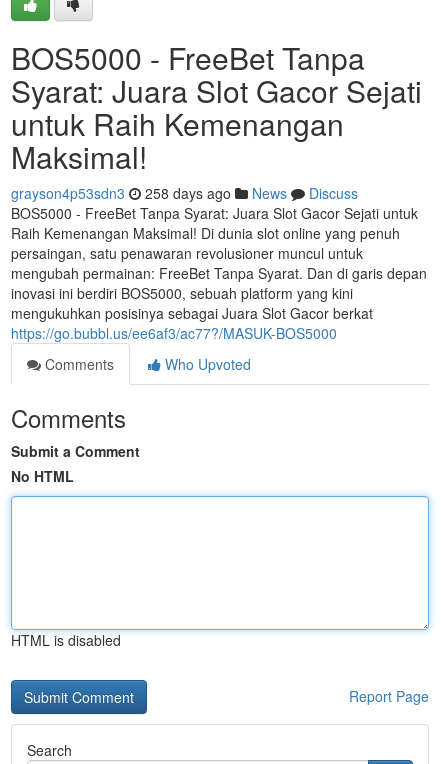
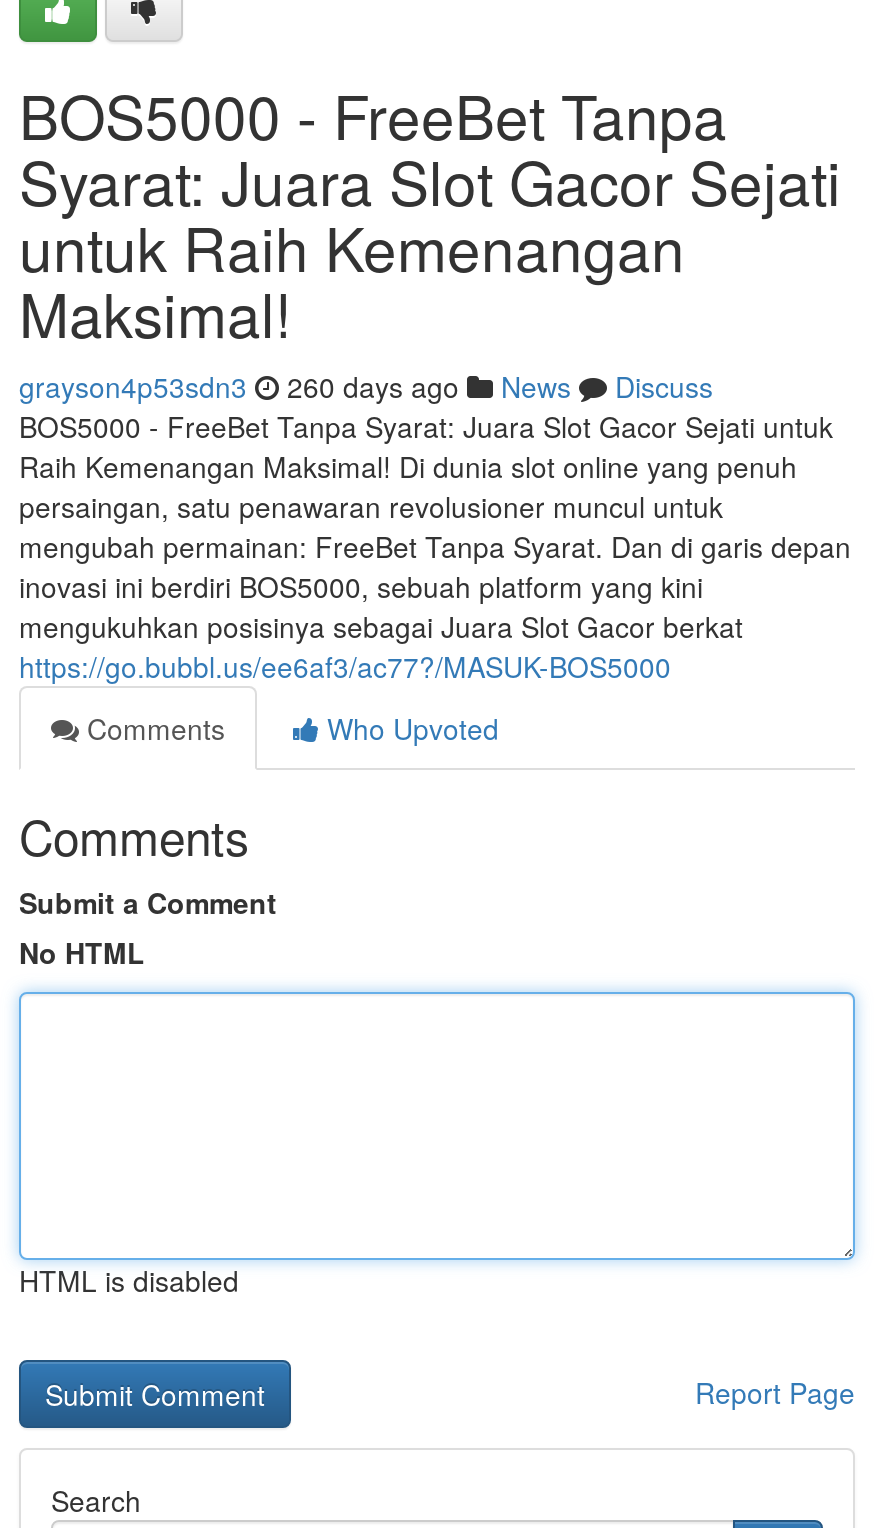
- grayson4p53sdn3 258 days ago News Discuss
+ grayson4p53sdn3 260 days ago News Discuss
